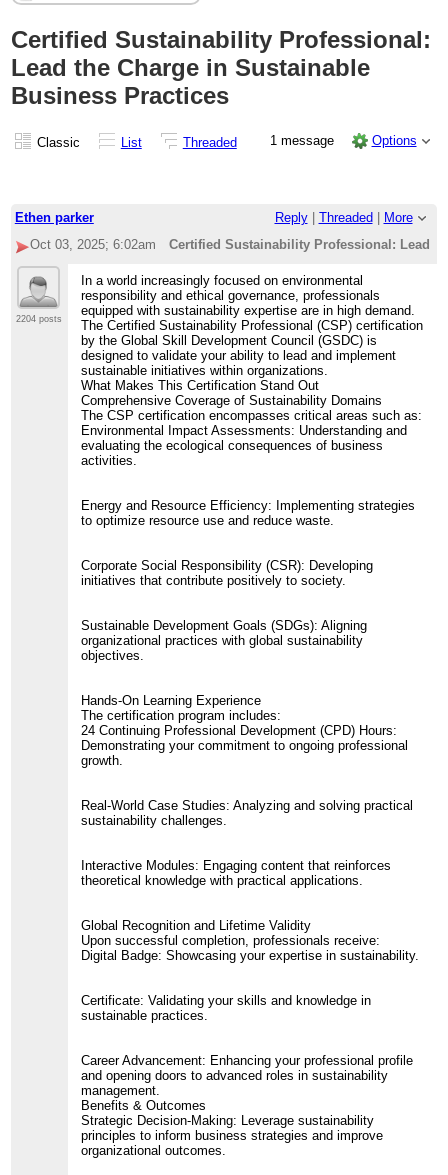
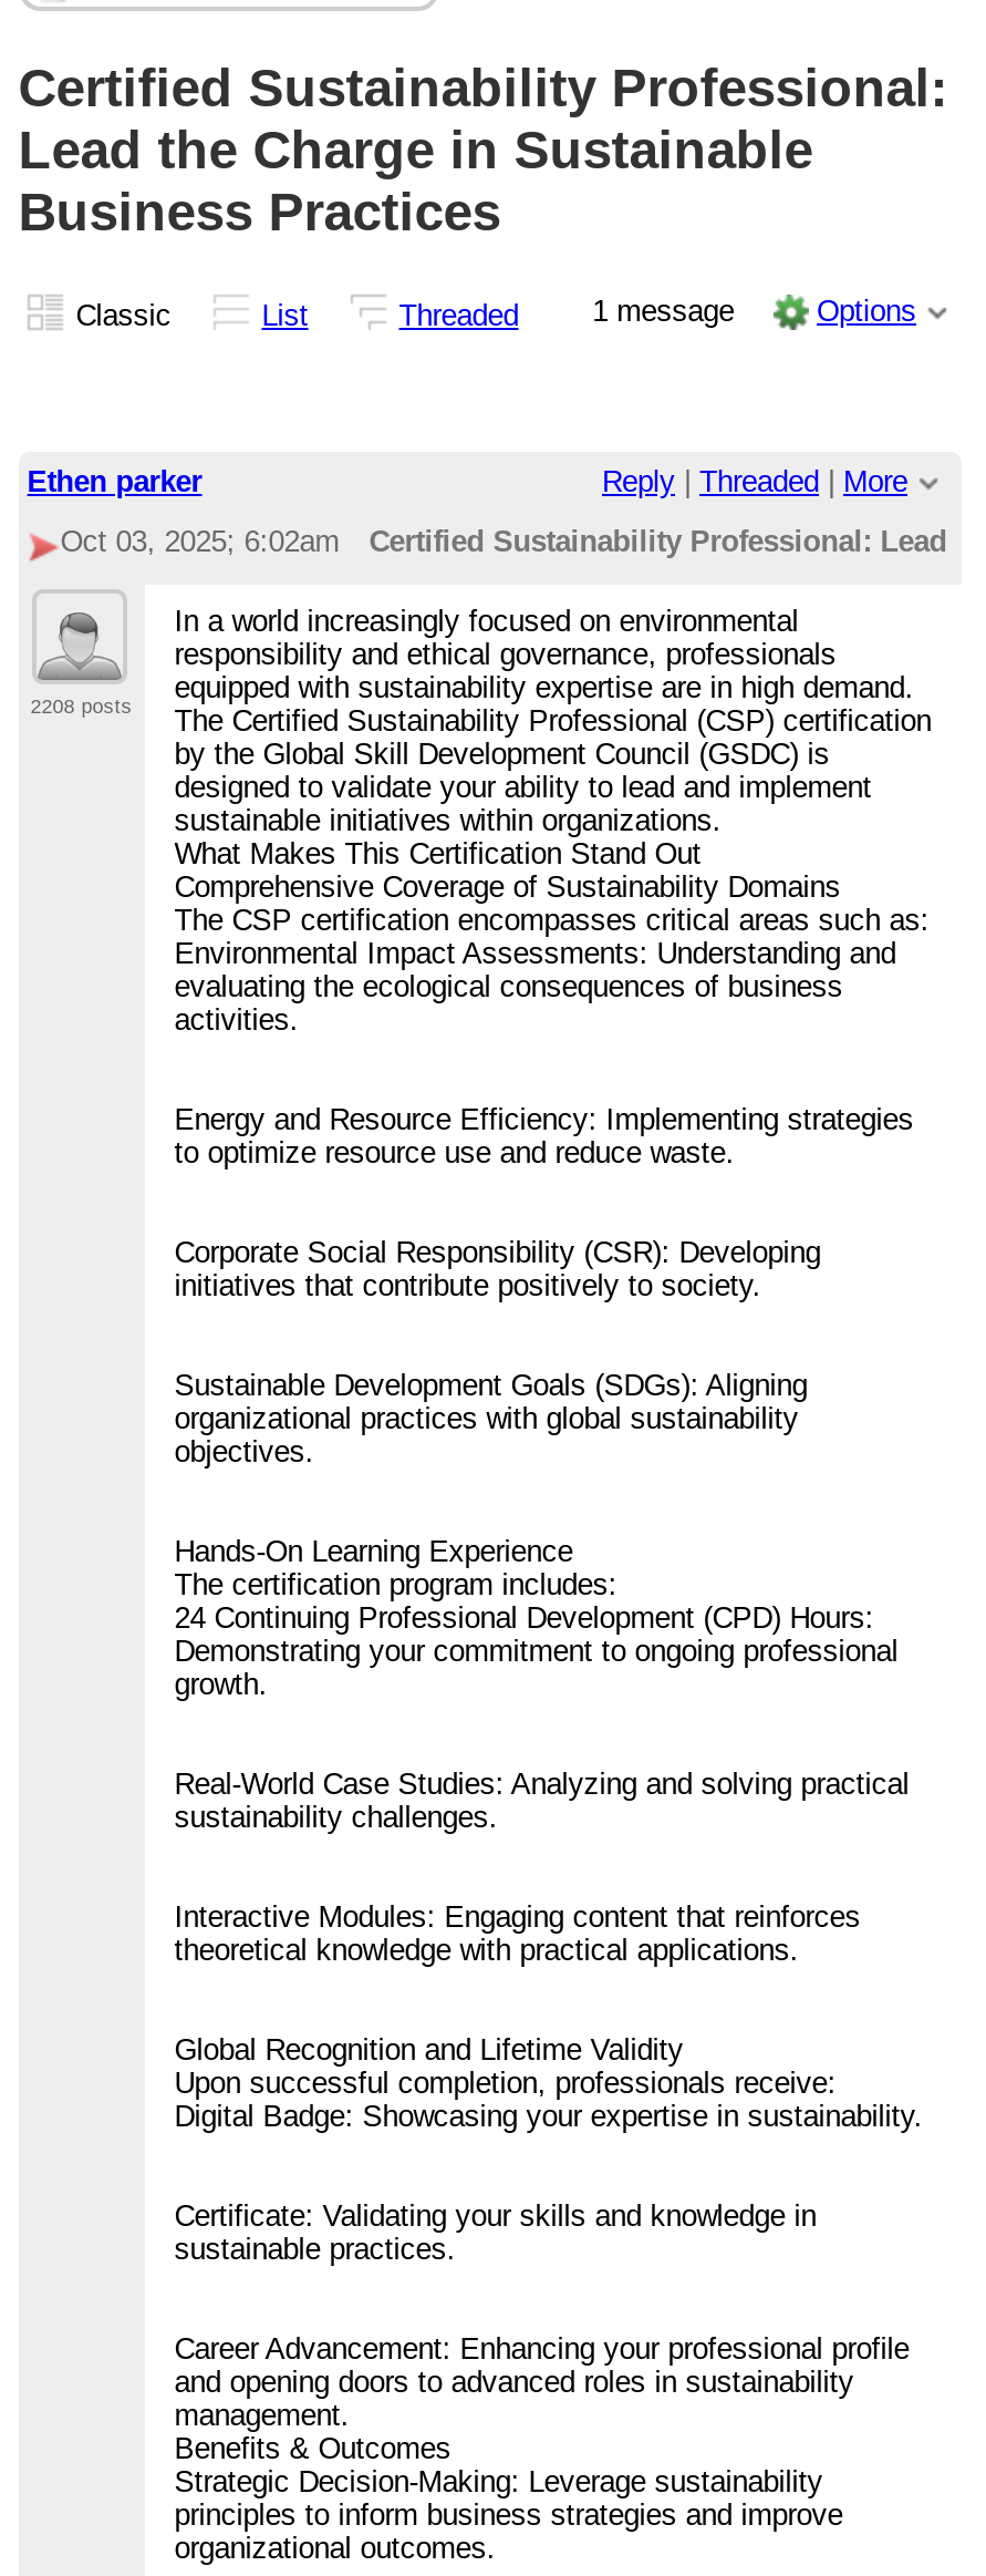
- 2204 posts The Certified Sustainability Professional (CSP) certification
+ 2208 posts The Certified Sustainability Professional (CSP) certification
